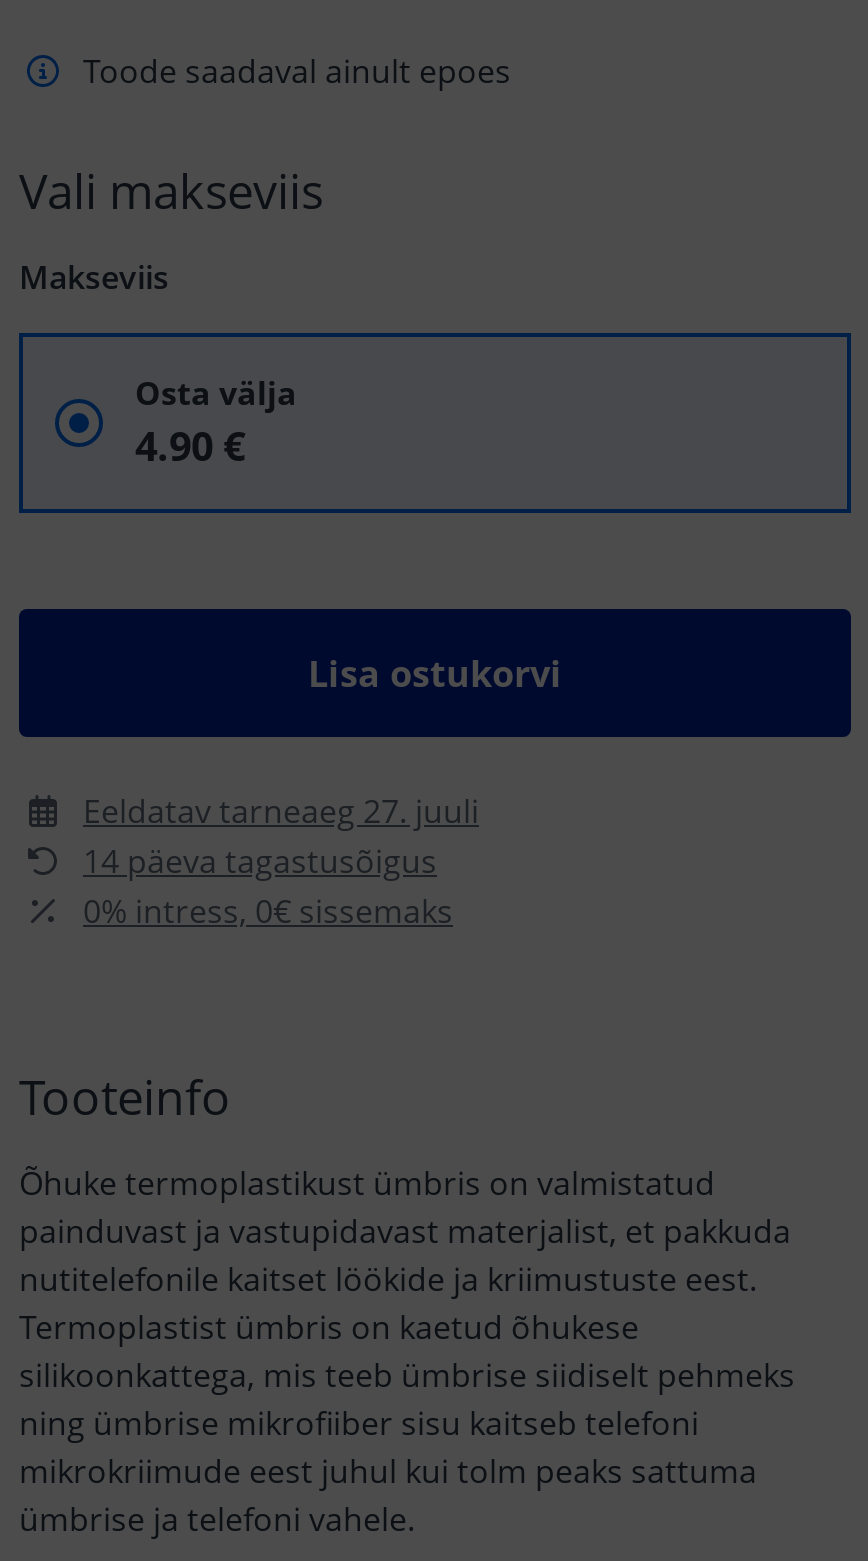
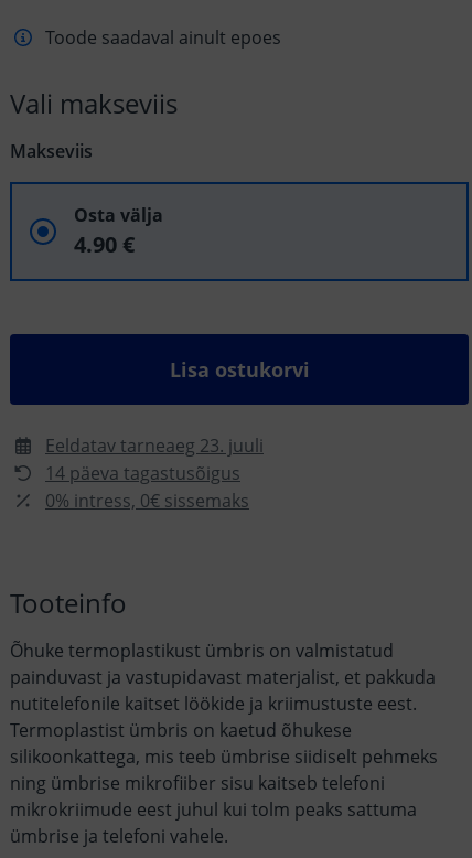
- Eeldatav tarneaeg 27. juuli
+ Eeldatav tarneaeg 23. juuli
